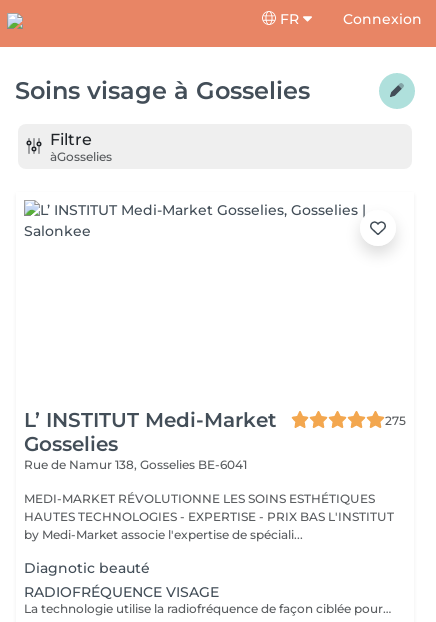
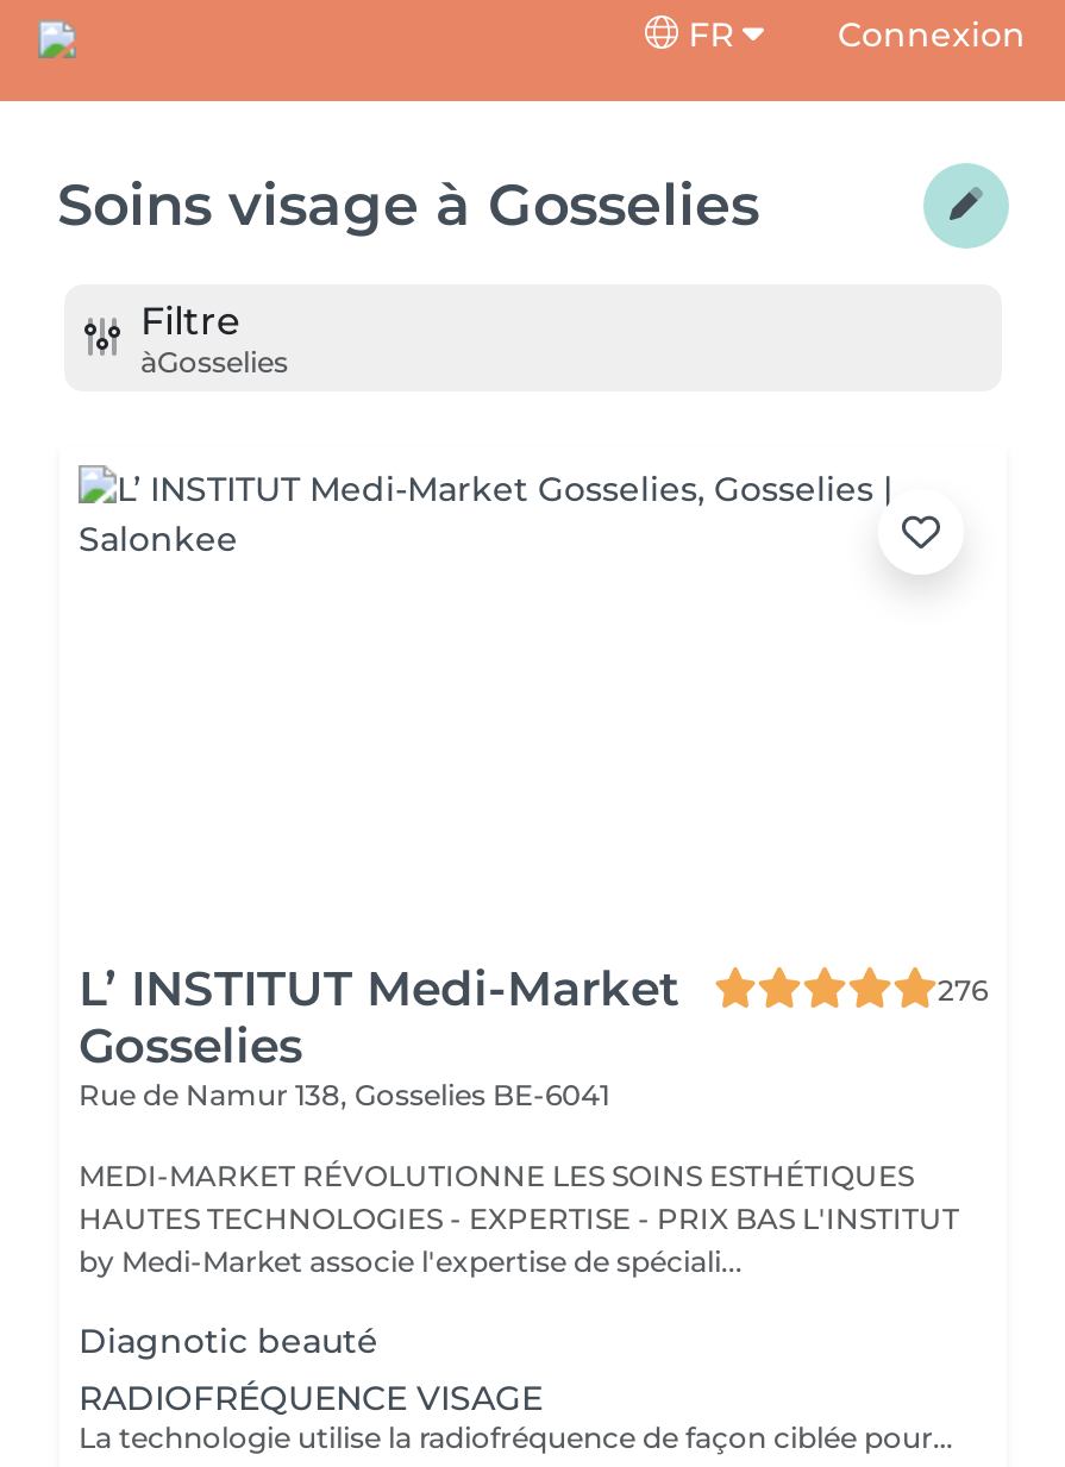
- 275
+ 276
